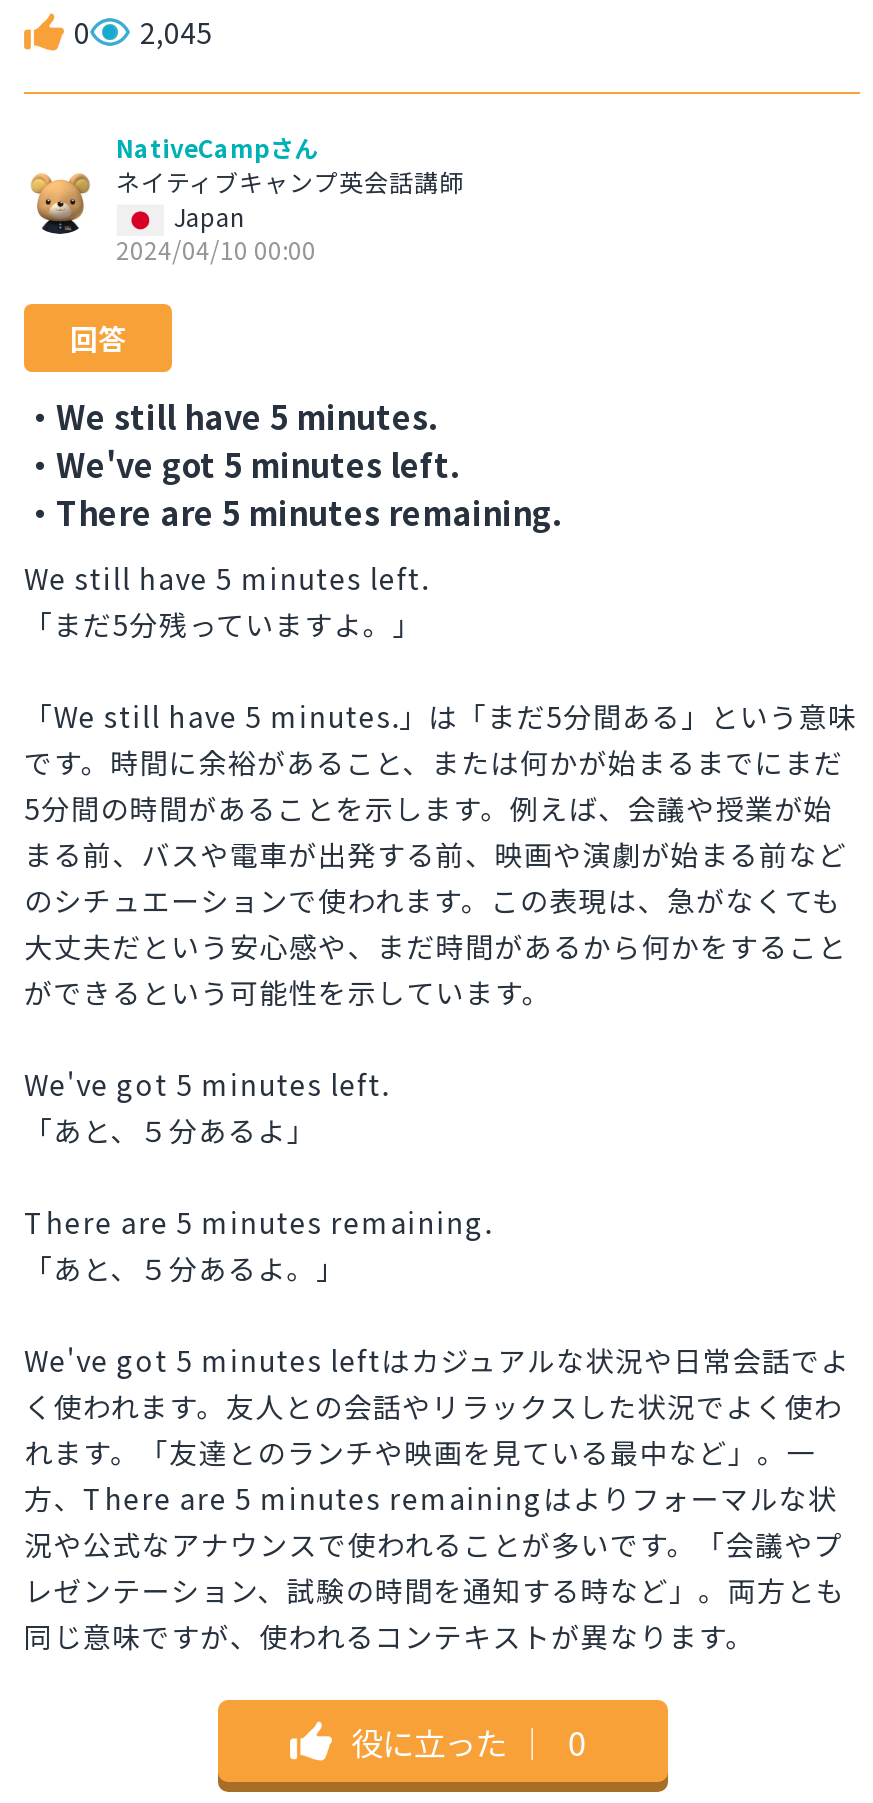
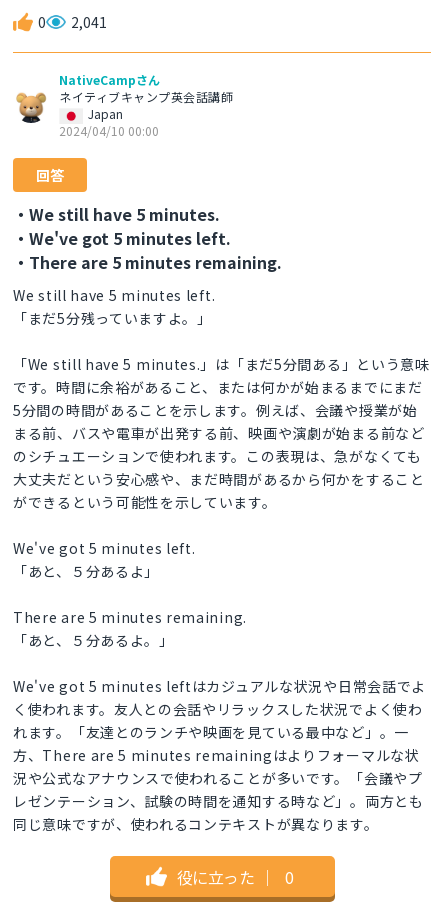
- 0 2,045
+ 0 2,041
